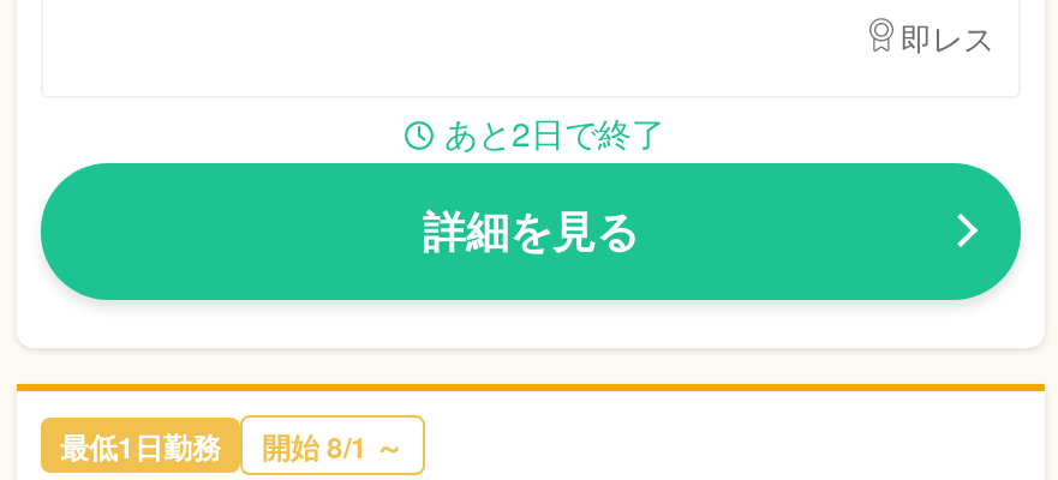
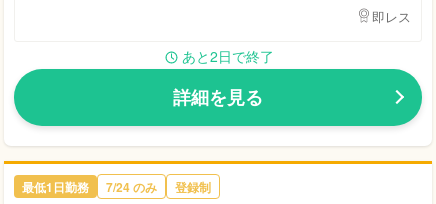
- 開始8/1～
+ 7/24のみ
+ 登録制
